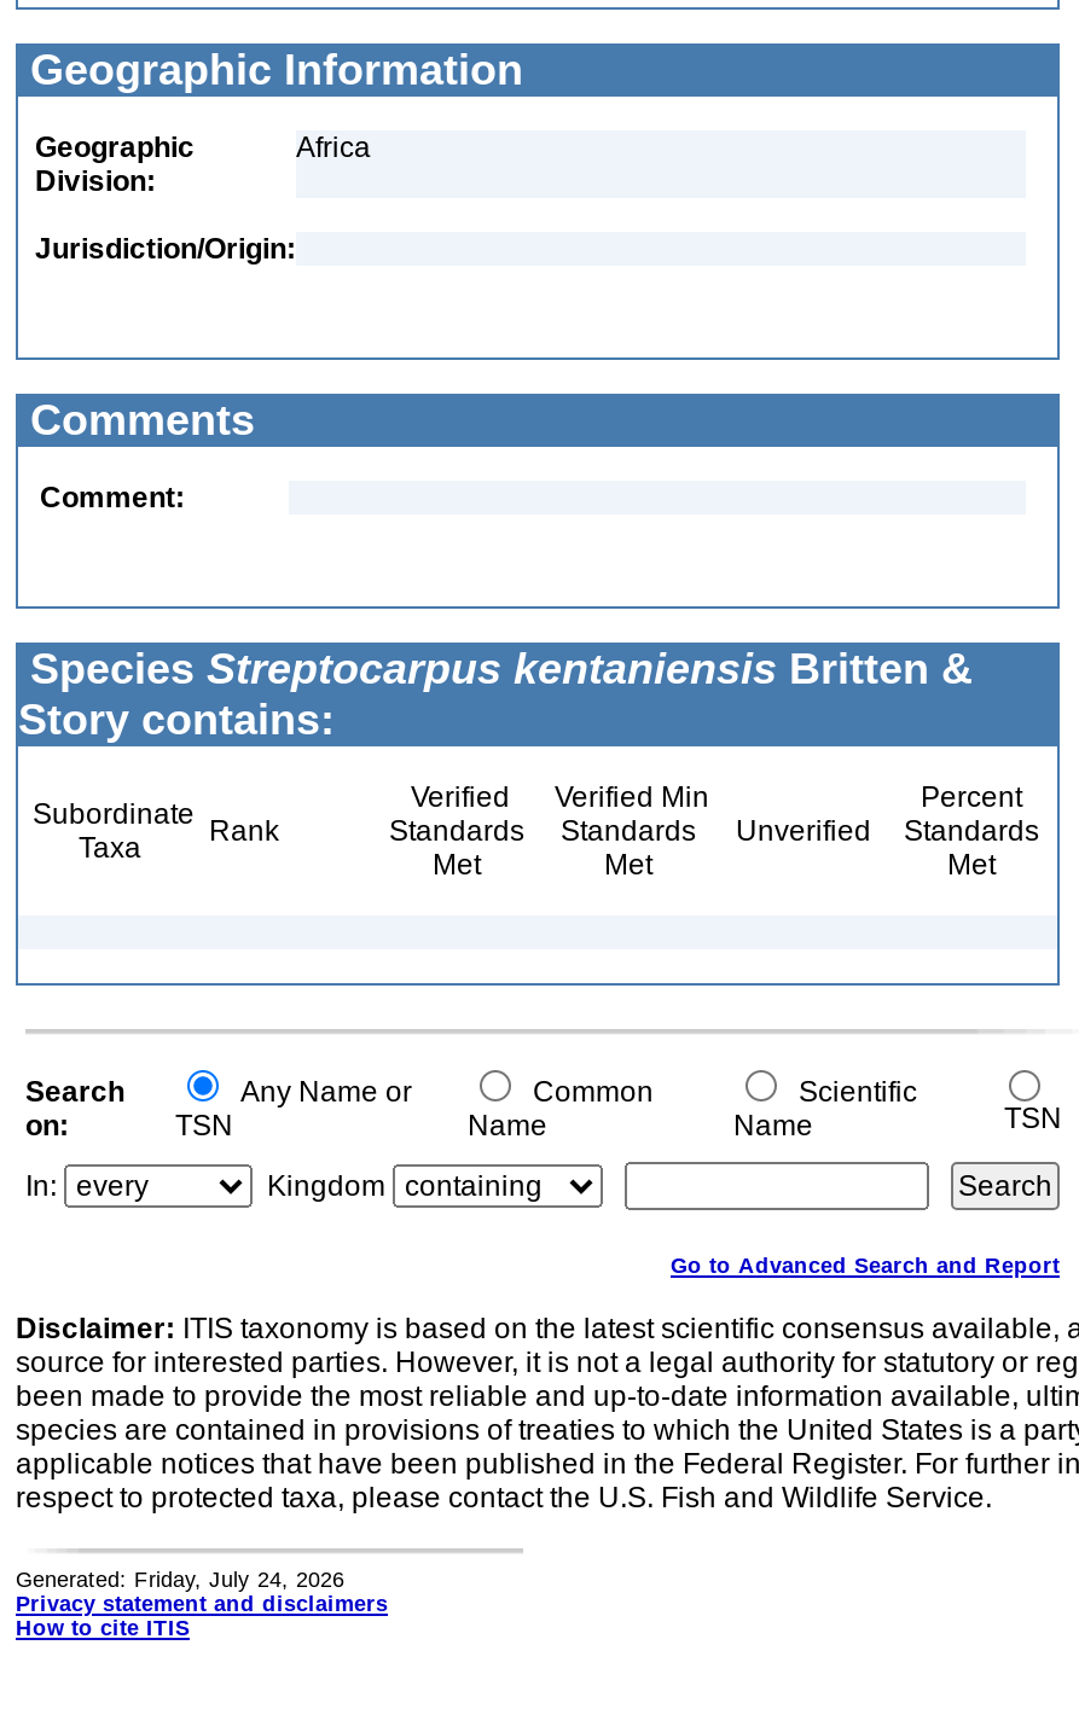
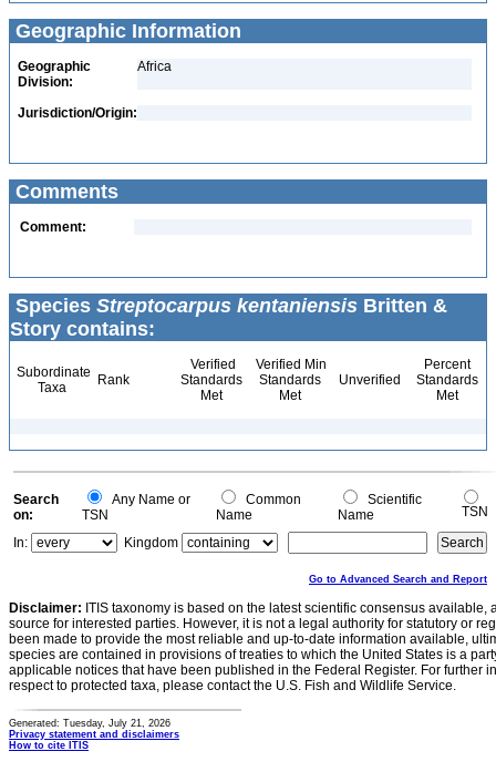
- Generated: Friday, July 24, 2026
+ Generated: Tuesday, July 21, 2026
